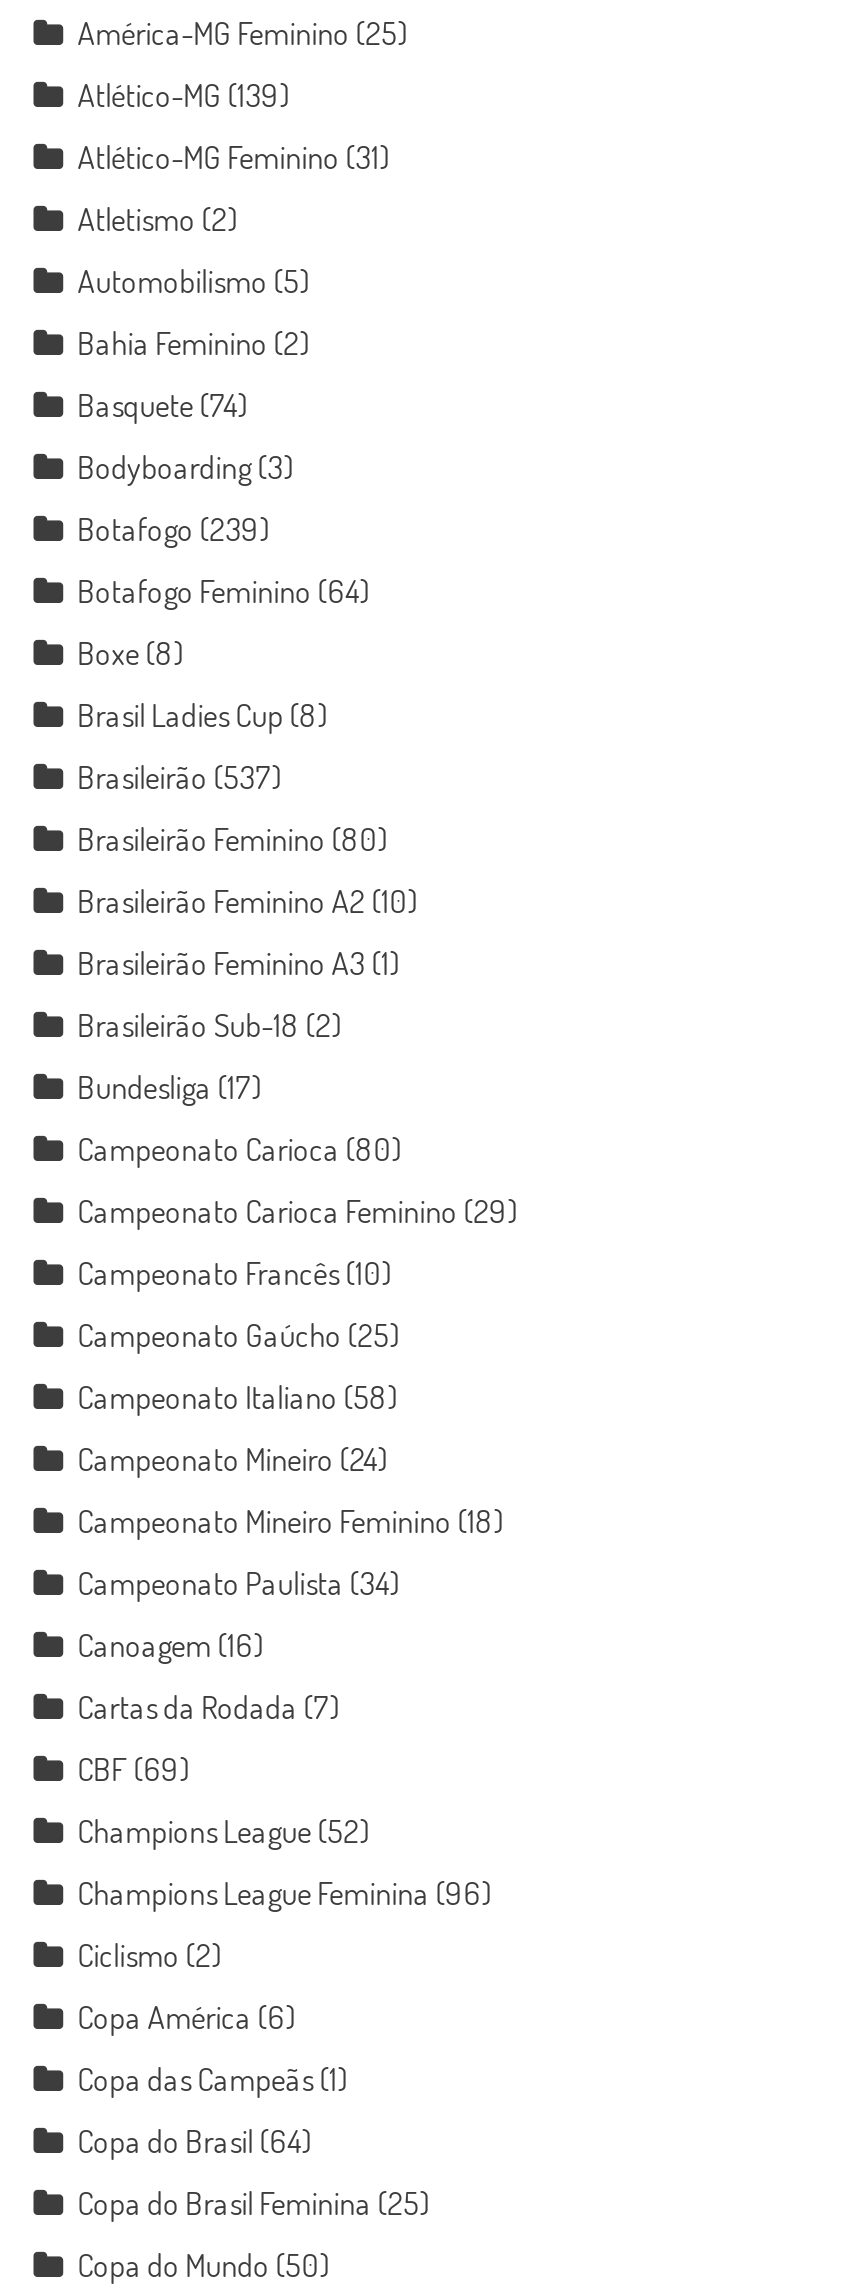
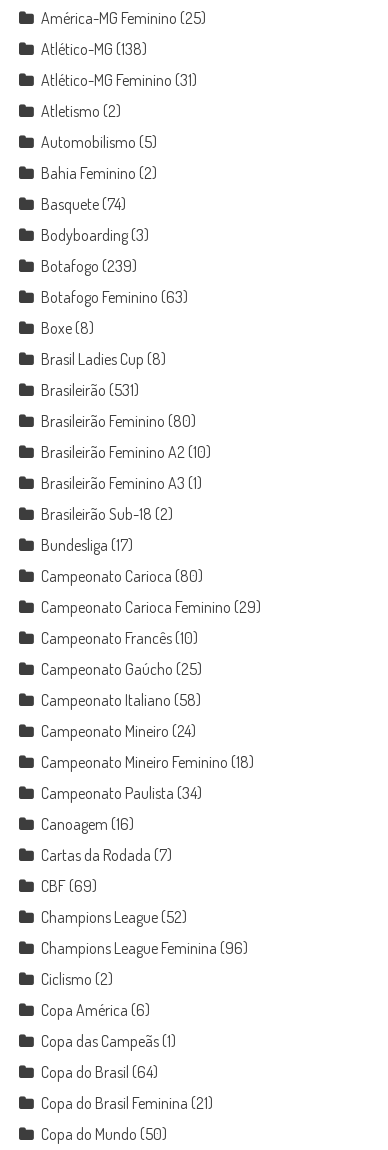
- Atlético-MG (139)
+ Atlético-MG (138)

- Botafogo Feminino (64)
+ Botafogo Feminino (63)

- Brasileirão (537)
+ Brasileirão (531)

- Copa do Brasil Feminina (25)
+ Copa do Brasil Feminina (21)
